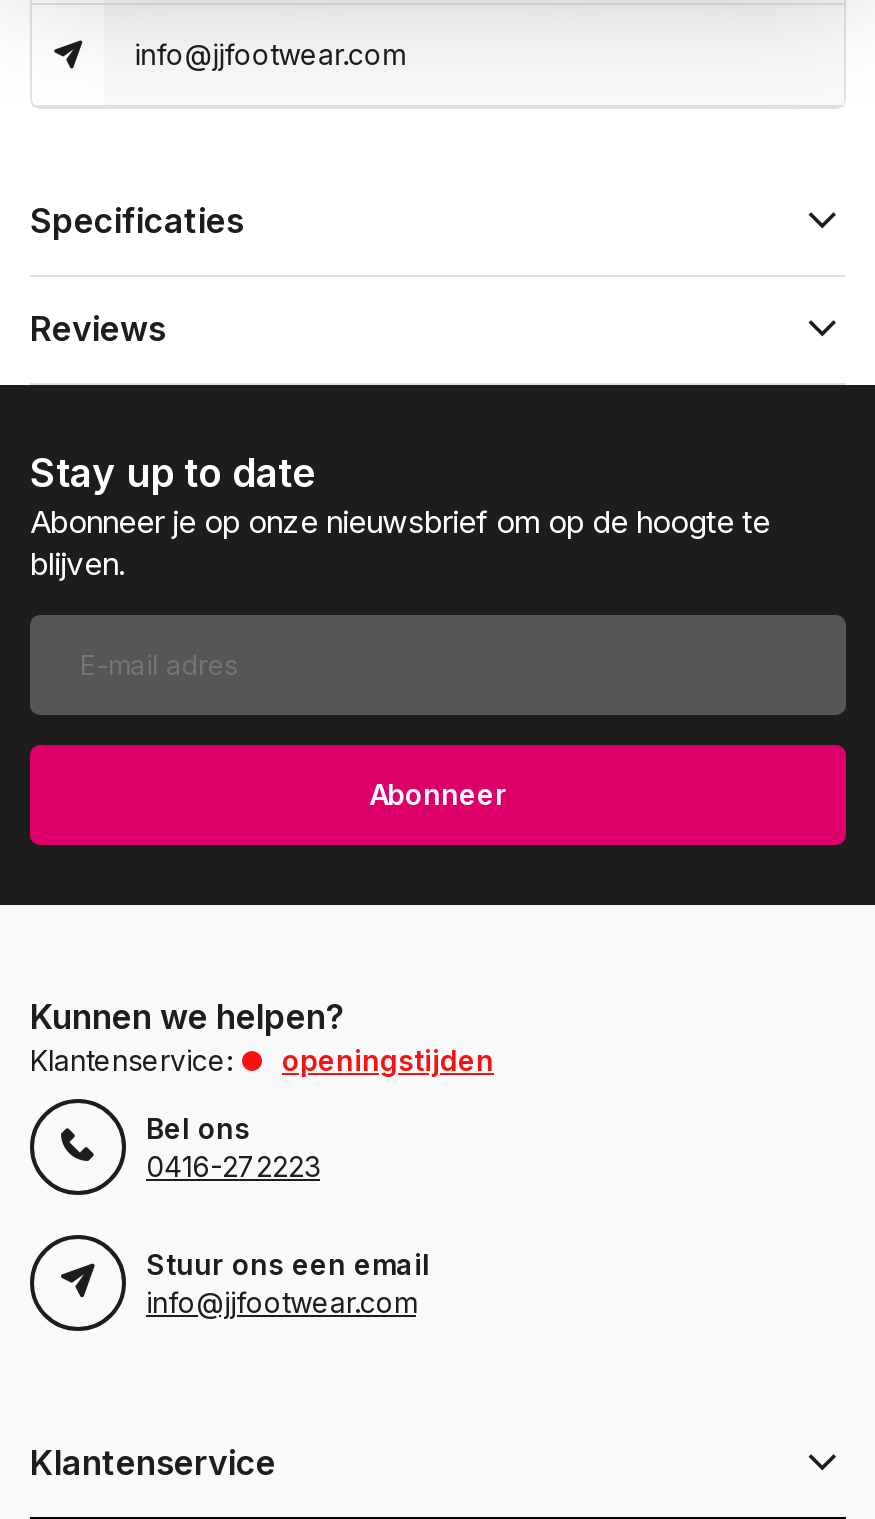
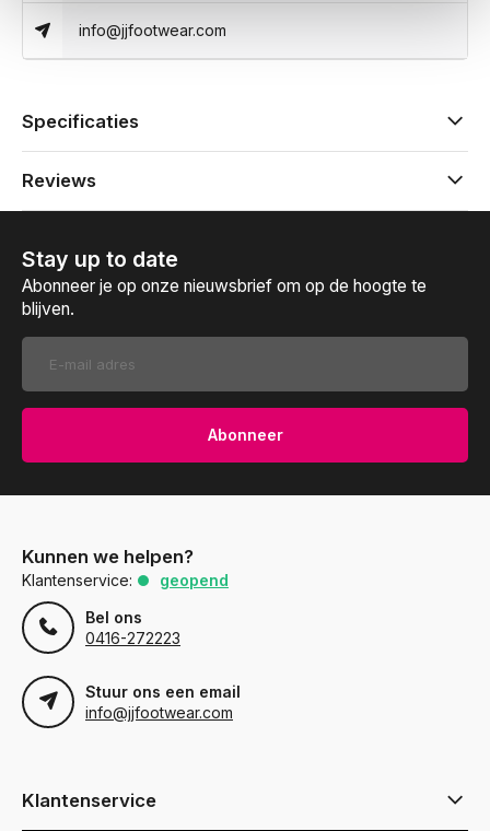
- openingstijden
+ geopend
